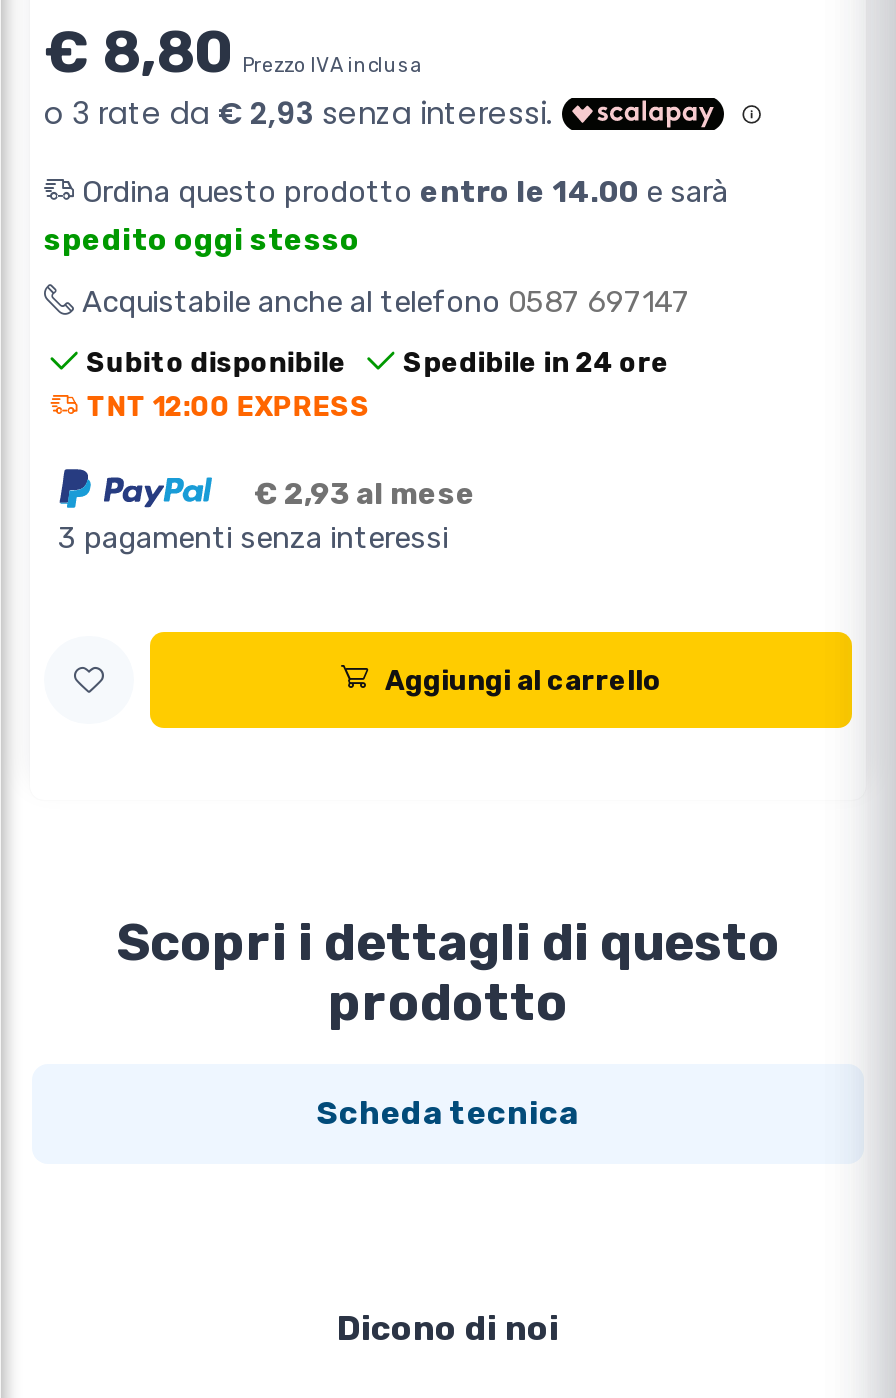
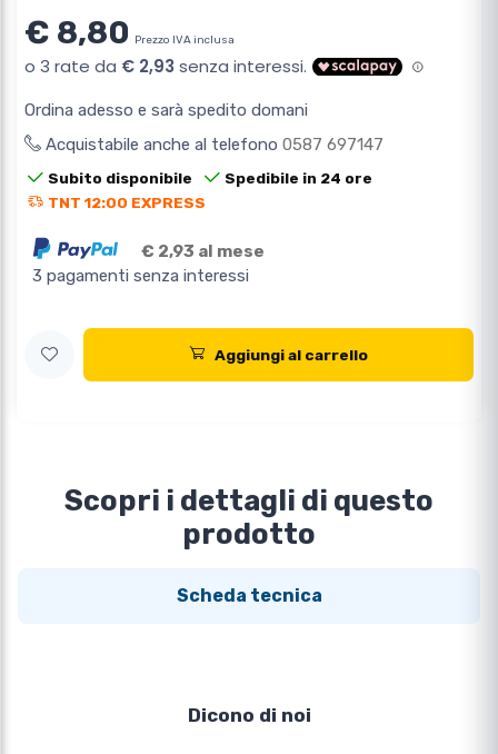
- Ordina questo prodotto entro le 14.00 e sarà
- spedito oggi stesso
+ Ordina adesso e sarà spedito domani
